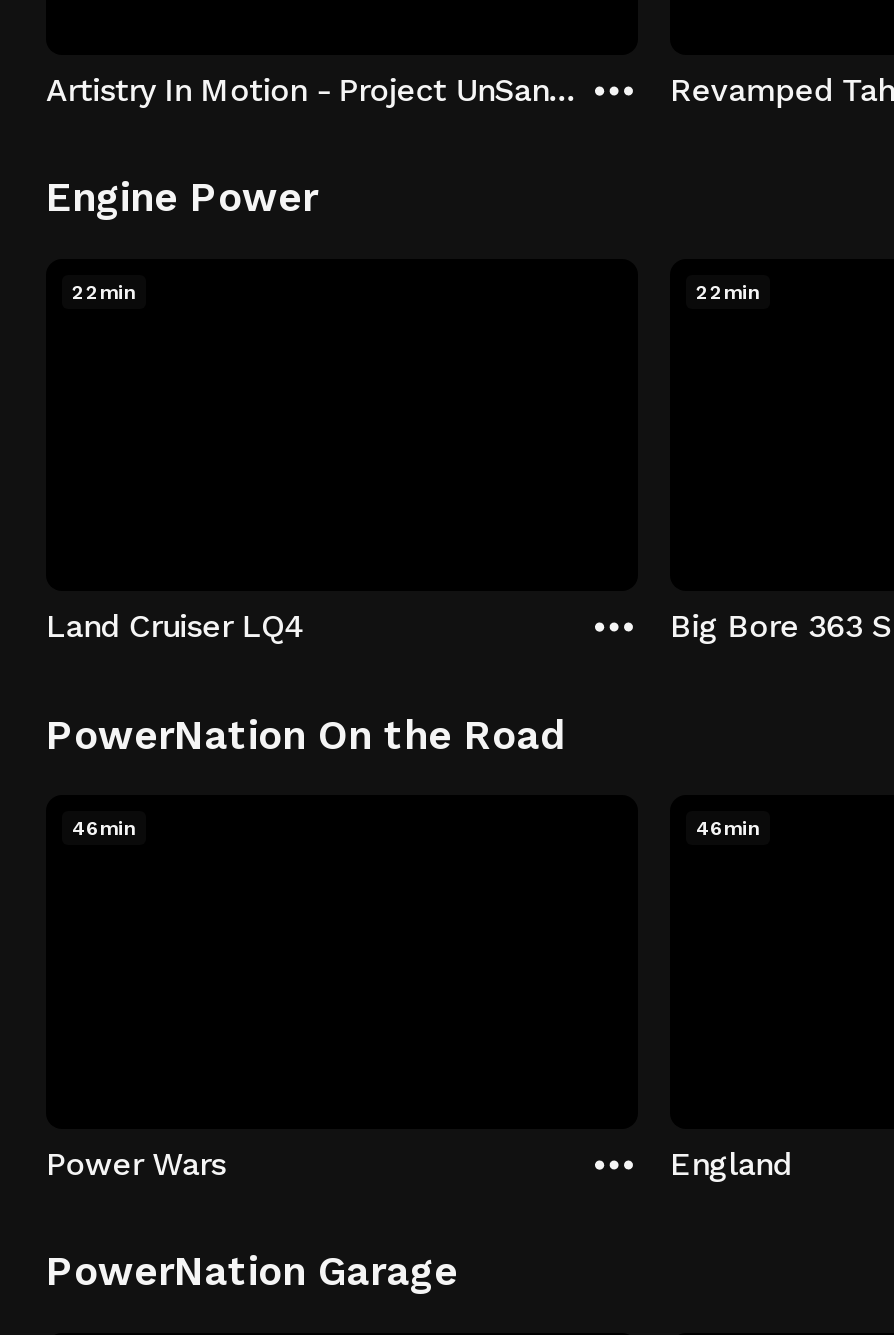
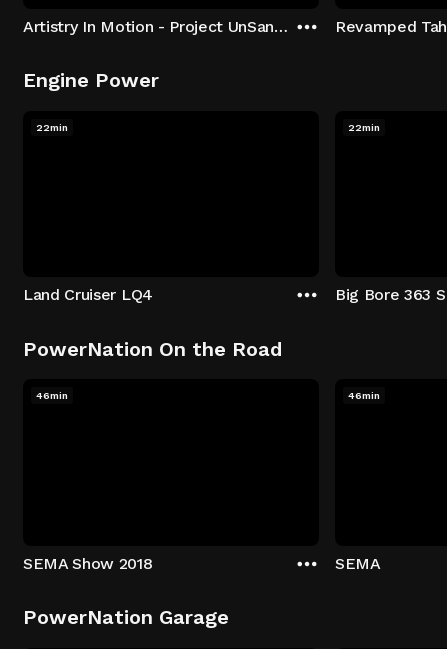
- Power Wars
+ SEMA Show 2018

- England
+ SEMA
